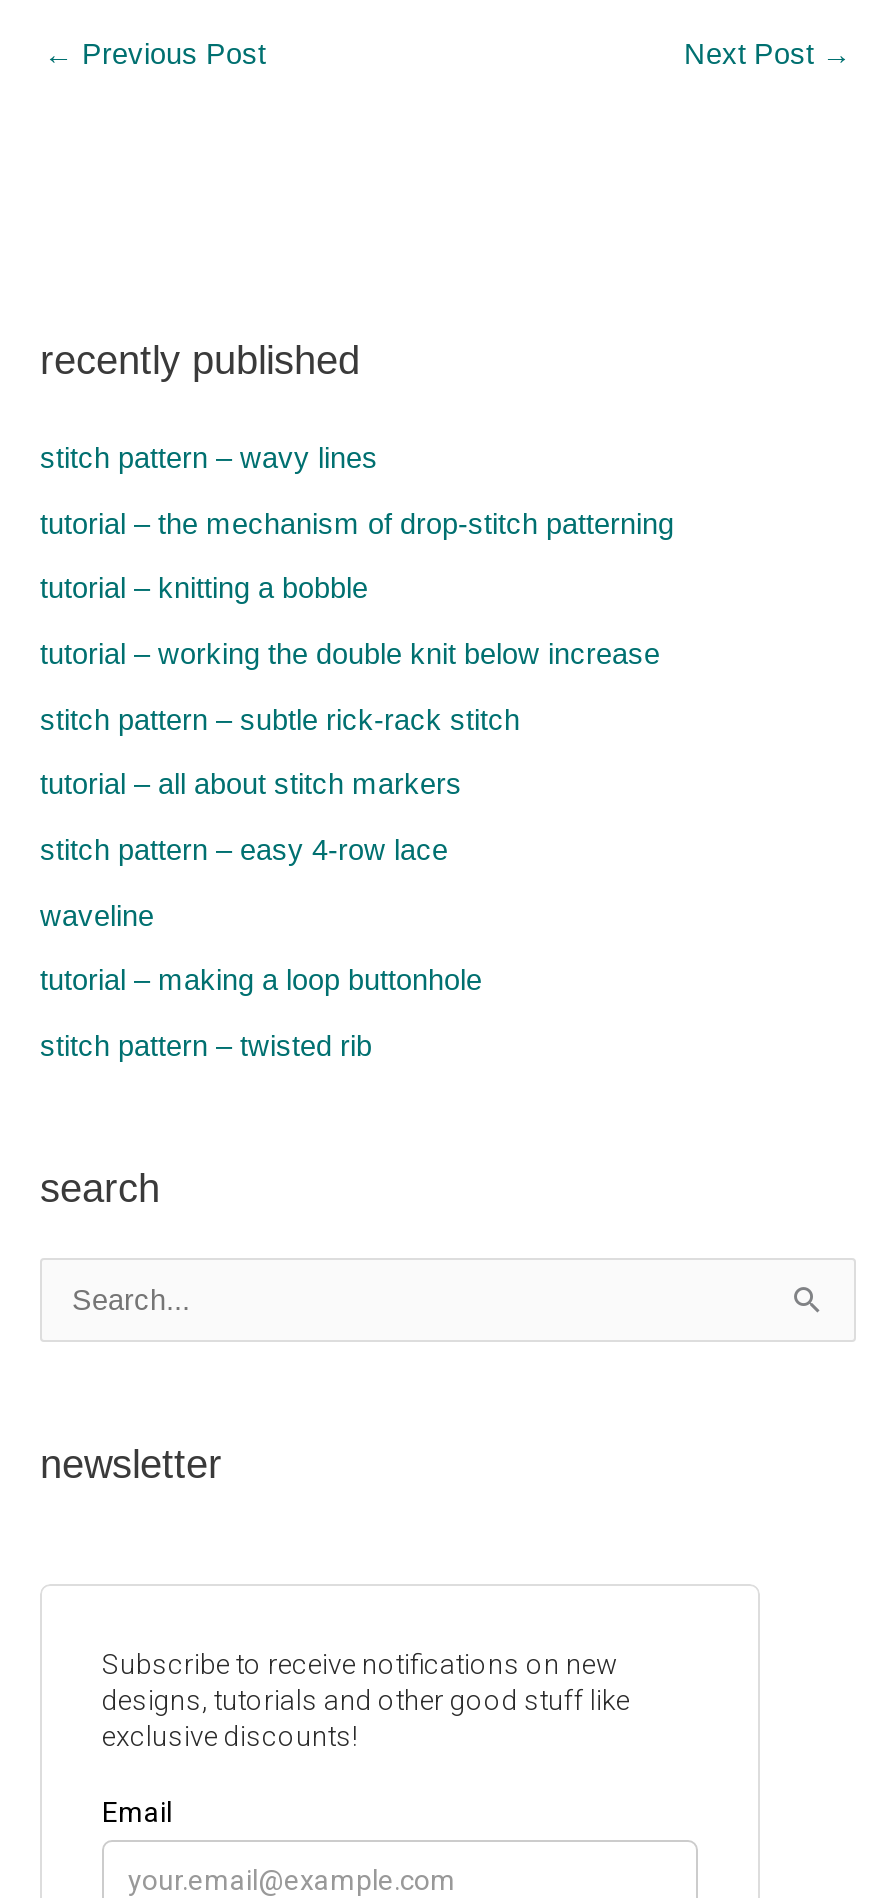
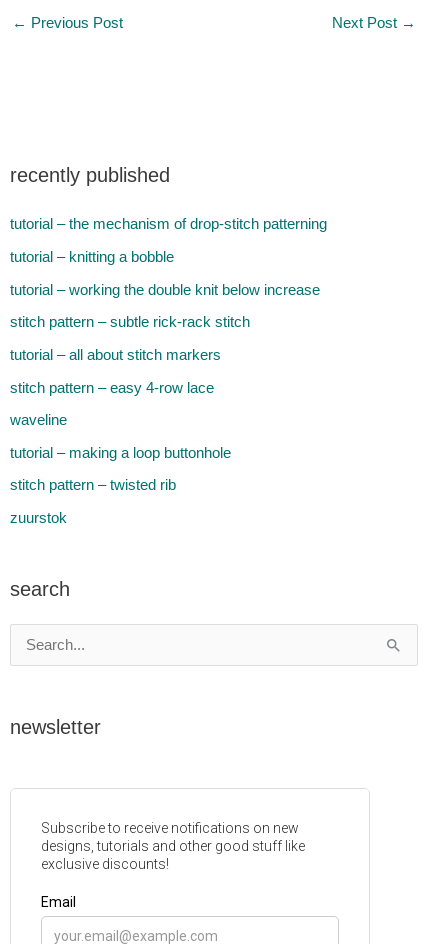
- stitch pattern – wavy lines

moved up: tutorial – the mechanism of drop-stitch patterning | tutorial – knitting a bobble | tutorial – working the double knit below increase | ... | tutorial – making a loop buttonhole | stitch pattern – twisted rib

+ zuurstok
